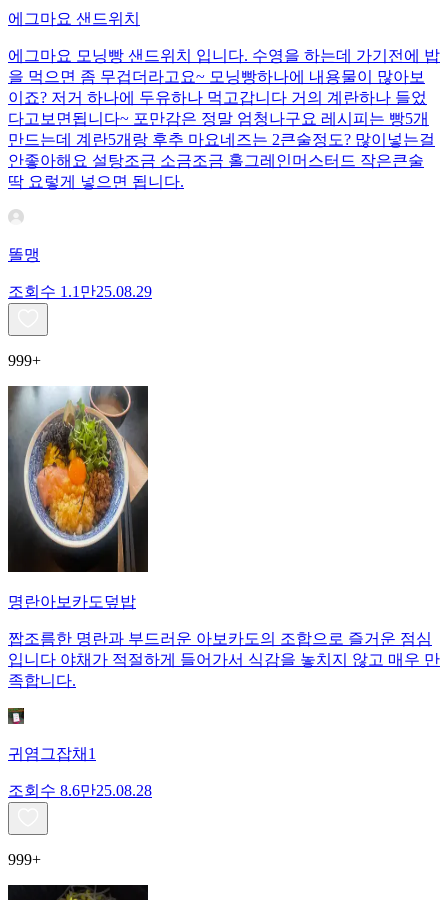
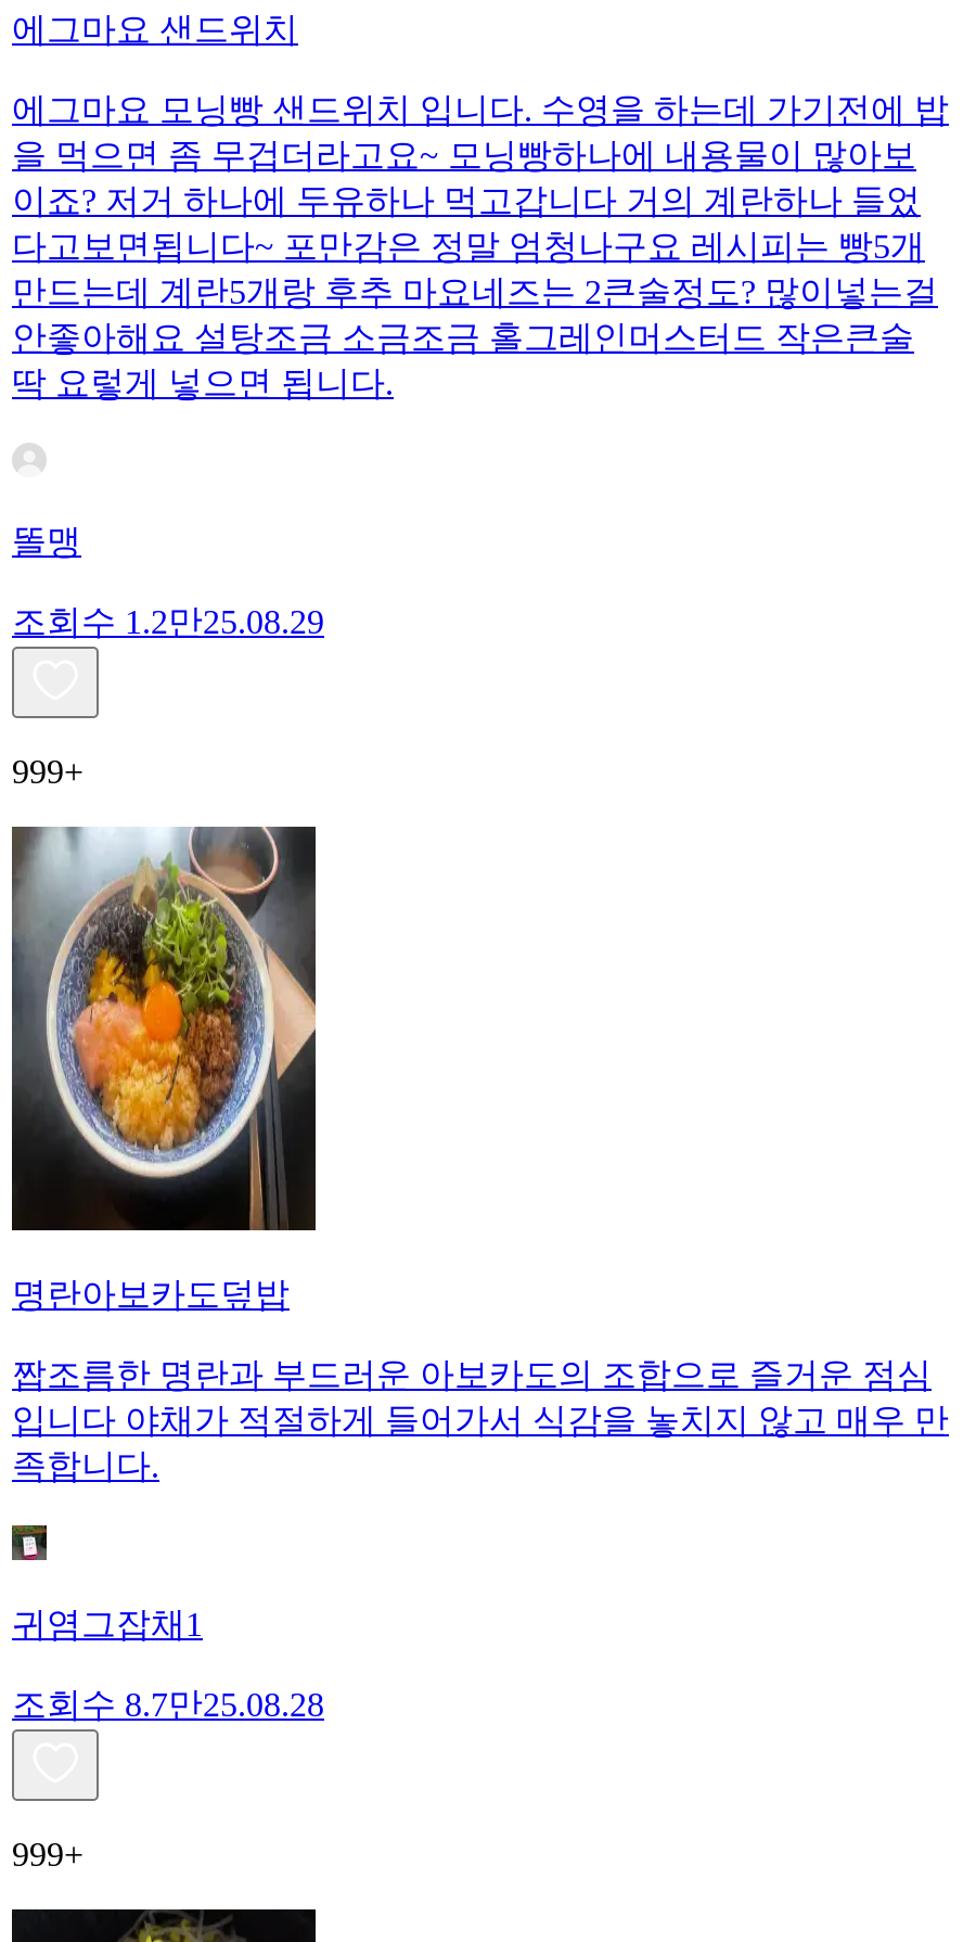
- 조회수 1.1만 25.08.29
+ 조회수 1.2만 25.08.29

- 조회수 8.6만 25.08.28
+ 조회수 8.7만 25.08.28
